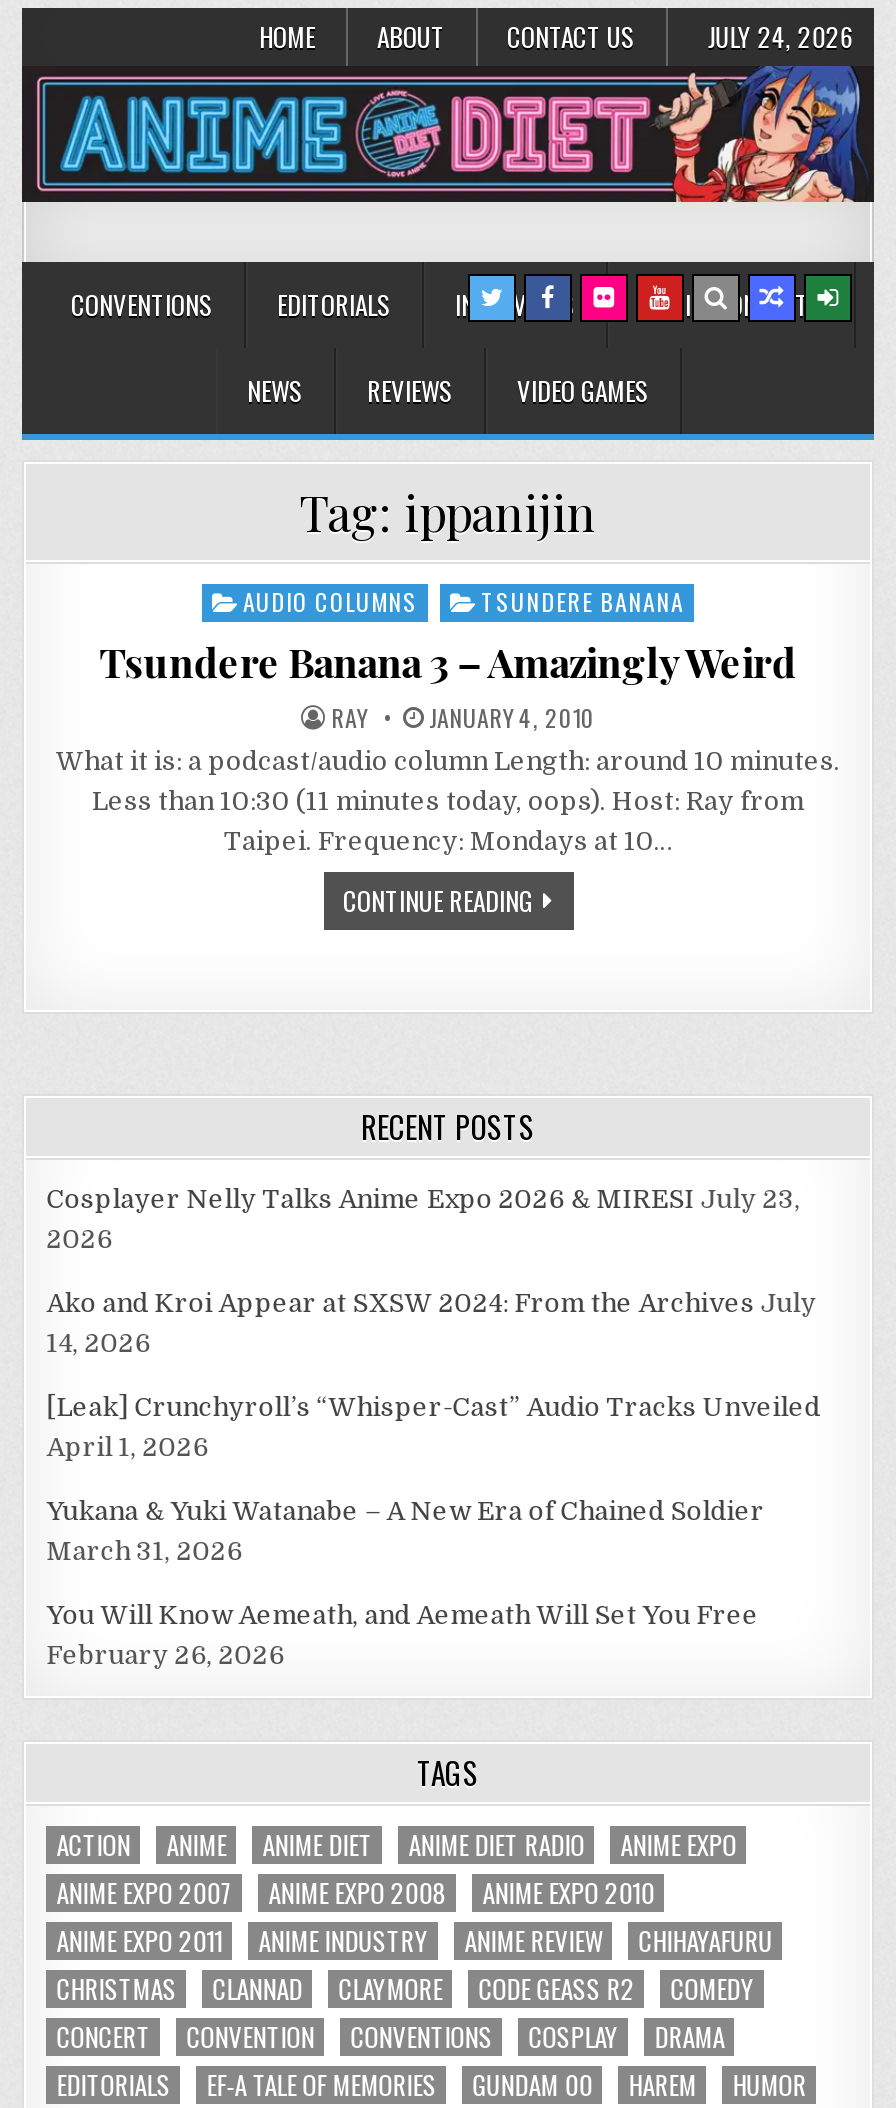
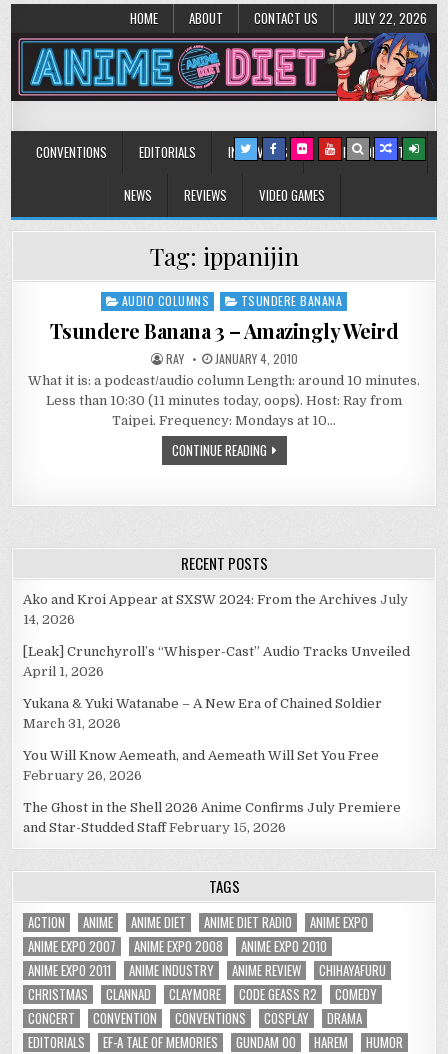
- HOME ABOUT CONTACT US JULY 24, 2026
+ HOME ABOUT CONTACT US JULY 22, 2026

- Cosplayer Nelly Talks Anime Expo 2026 & MIRESI July 23,
- 2026

moved up: Ako and Kroi Appear at SXSW 2024: From the Archives July | 14, 2026 | [Leak] Crunchyroll’s “Whisper-Cast” Audio Tracks Unveiled | April 1, 2026 | Yukana & Yuki Watanabe – A New Era of Chained Soldier | March 31, 2026 | You Will Know Aemeath, and Aemeath Will Set You Free | February 26, 2026

+ The Ghost in the Shell 2026 Anime Confirms July Premiere
+ and Star-Studded Staff February 15, 2026
